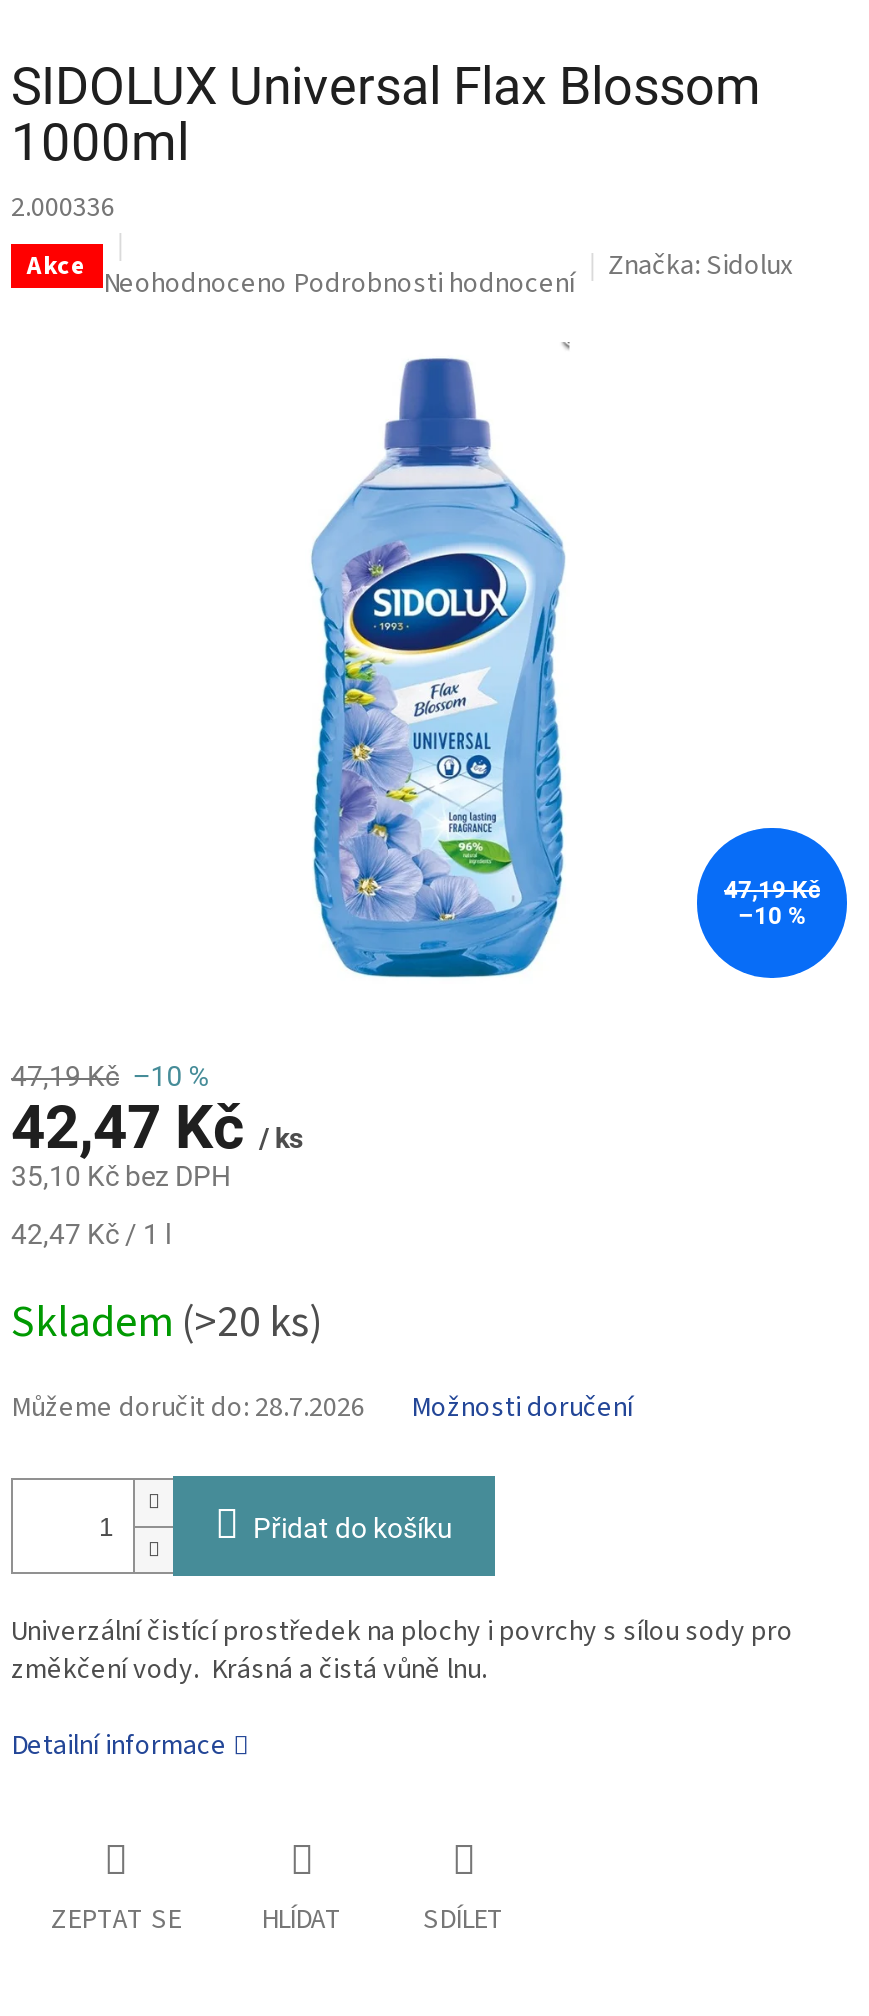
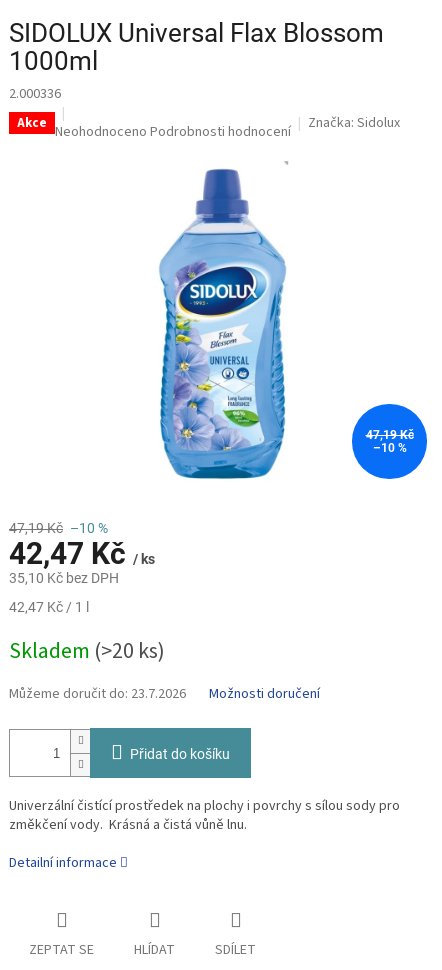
- Můžeme doručit do: 28.7.2026
+ Můžeme doručit do: 23.7.2026
